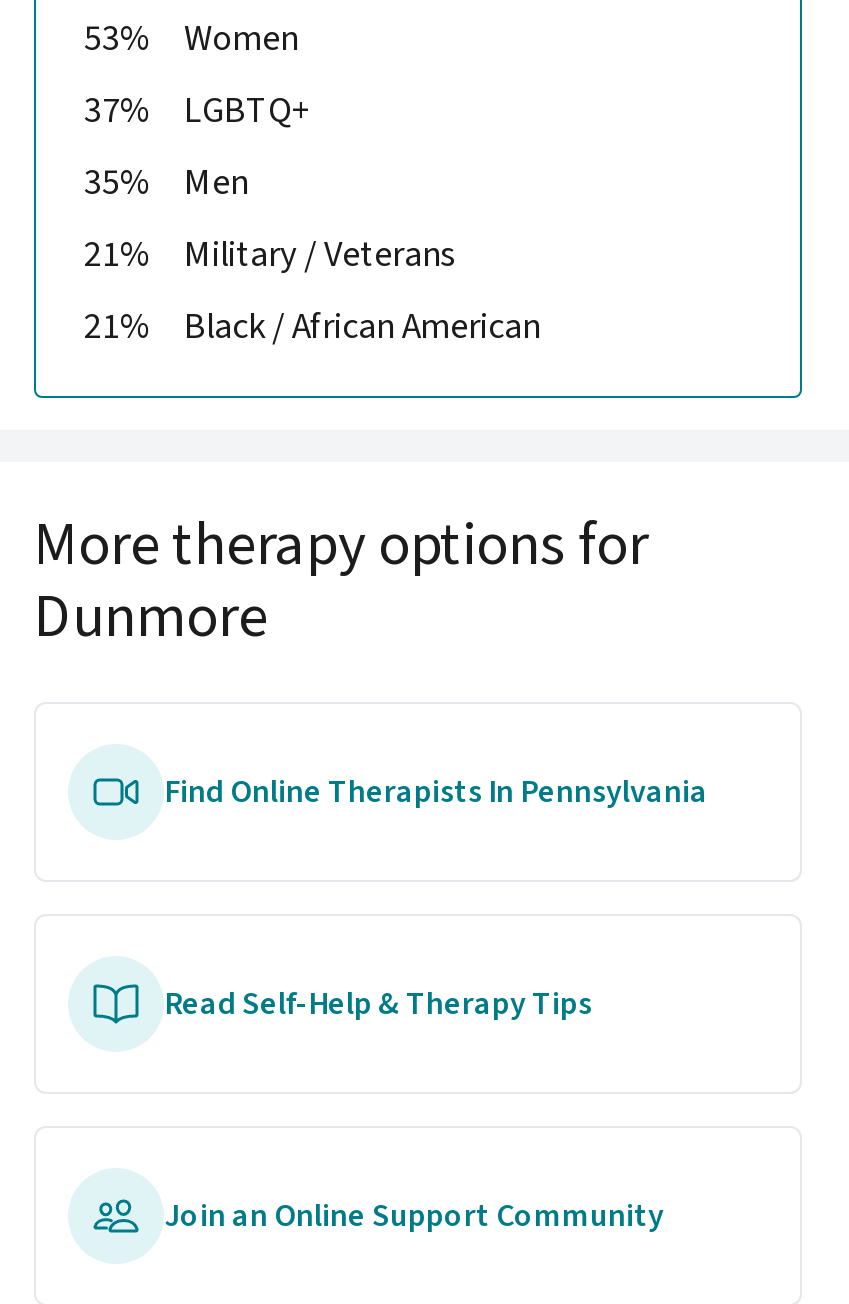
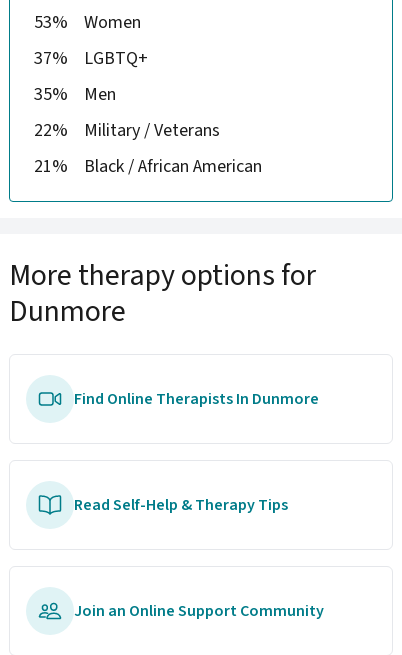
- 21% Military / Veterans
+ 22% Military / Veterans

- Find Online Therapists In Pennsylvania
+ Find Online Therapists In Dunmore
